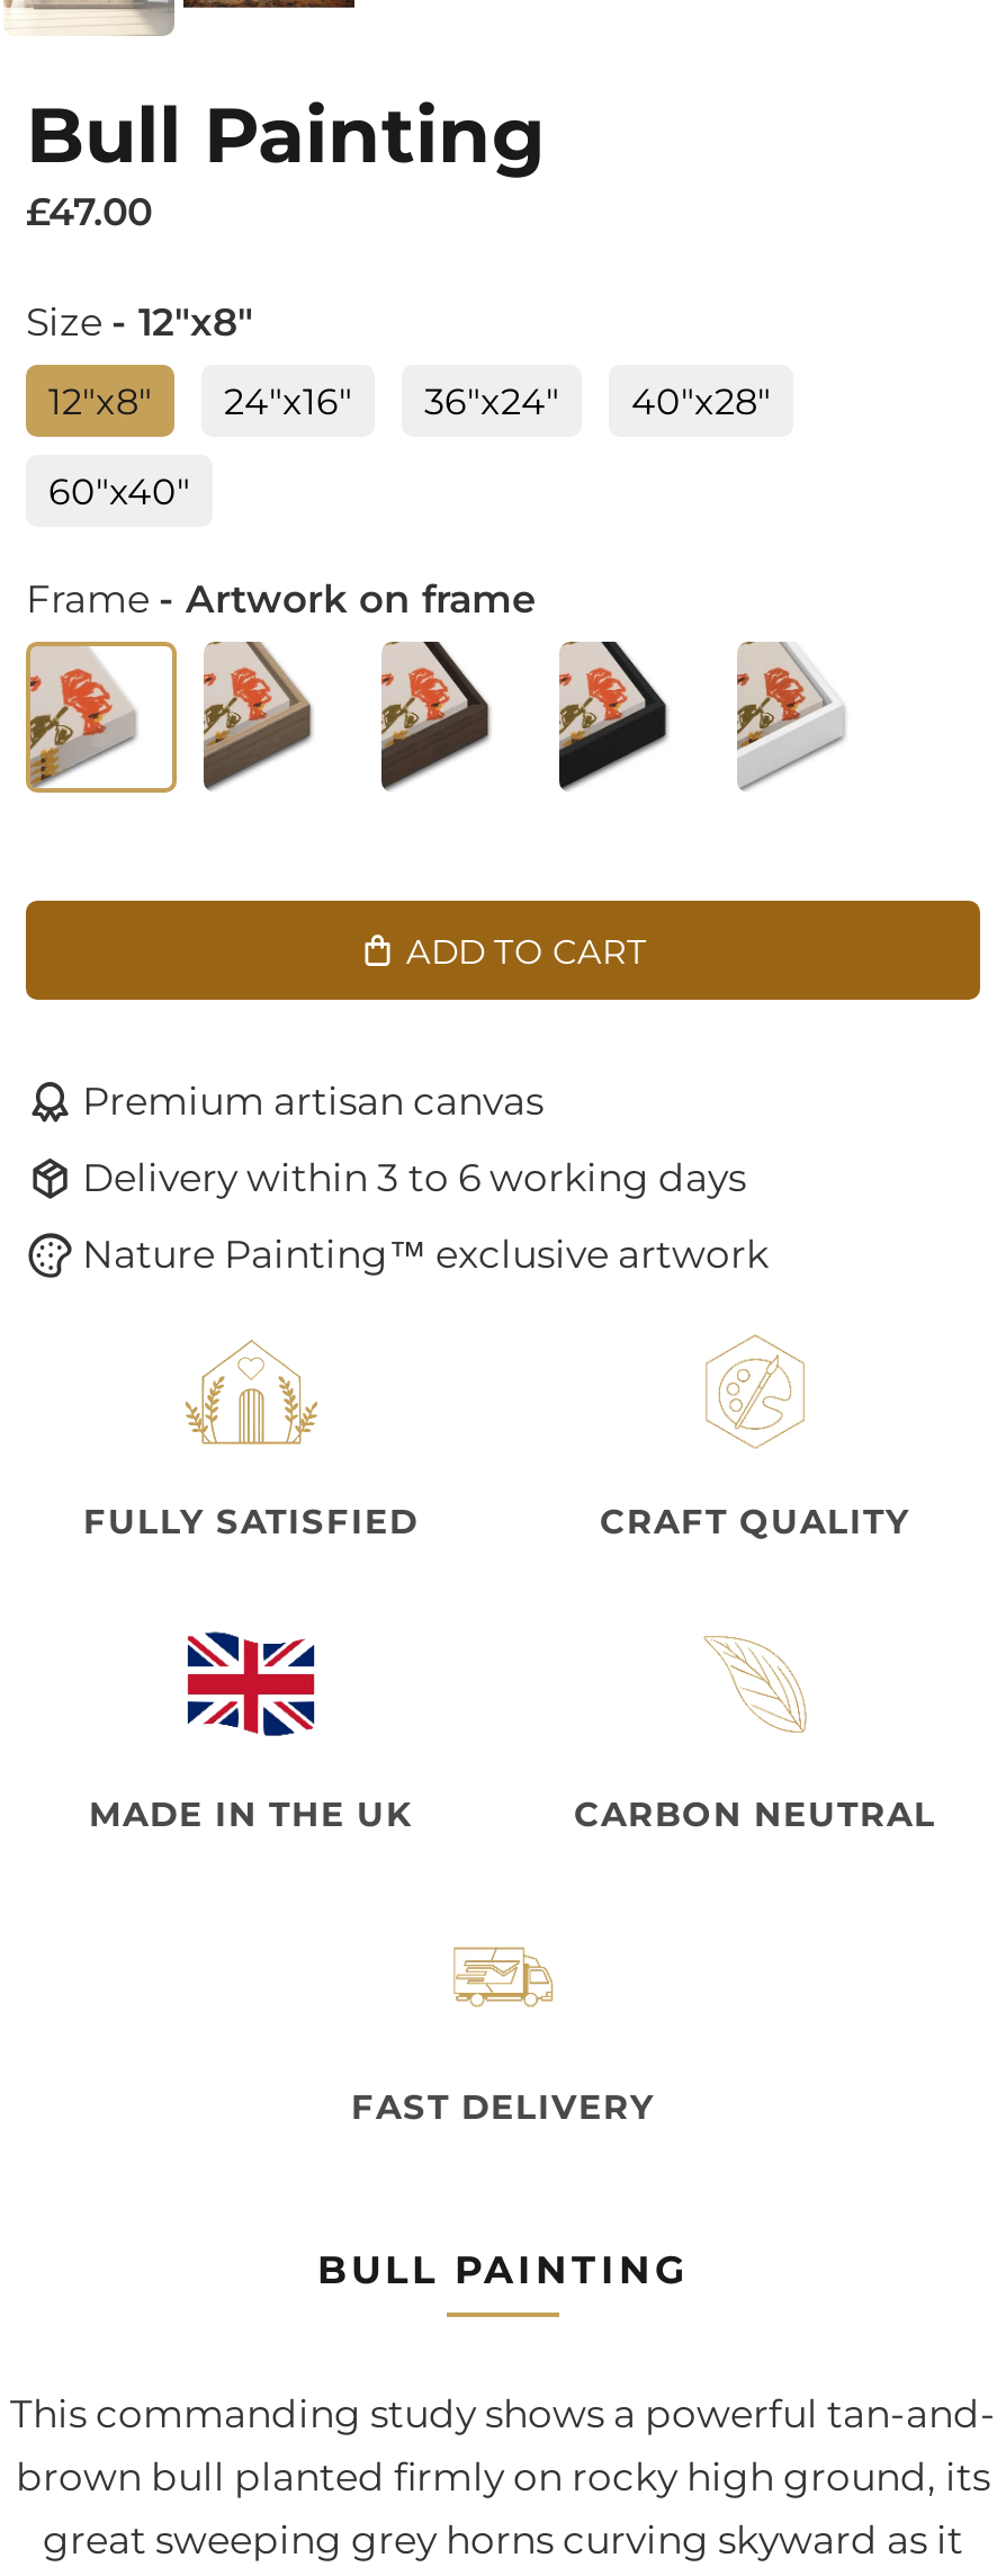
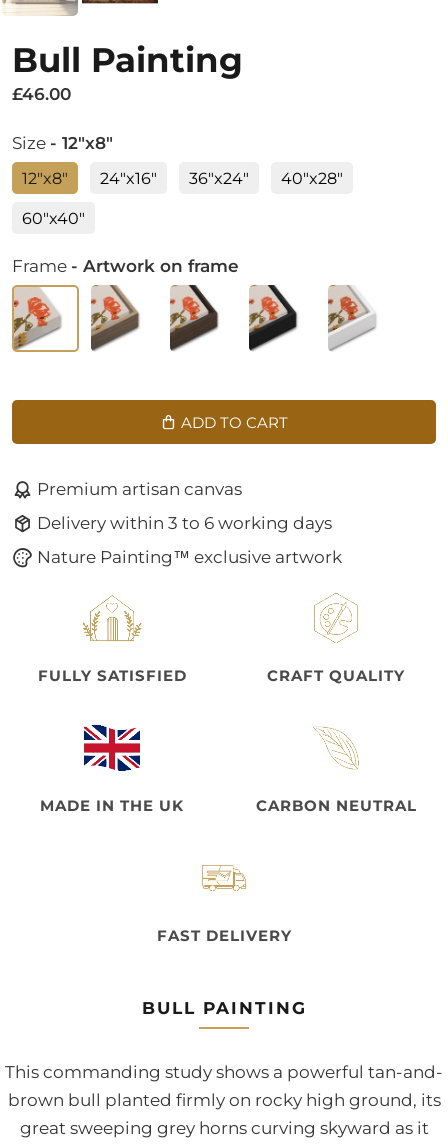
- £47.00
+ £46.00
